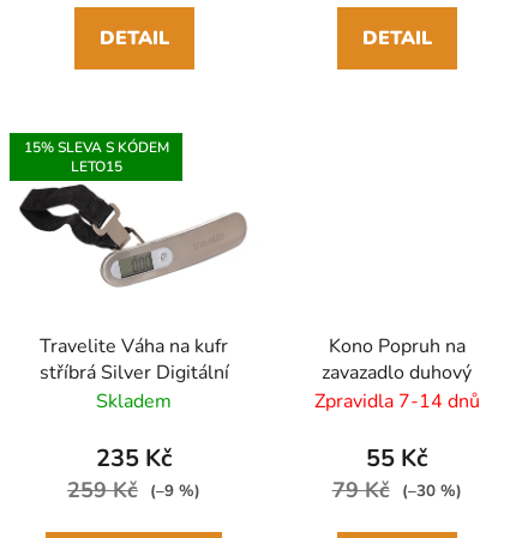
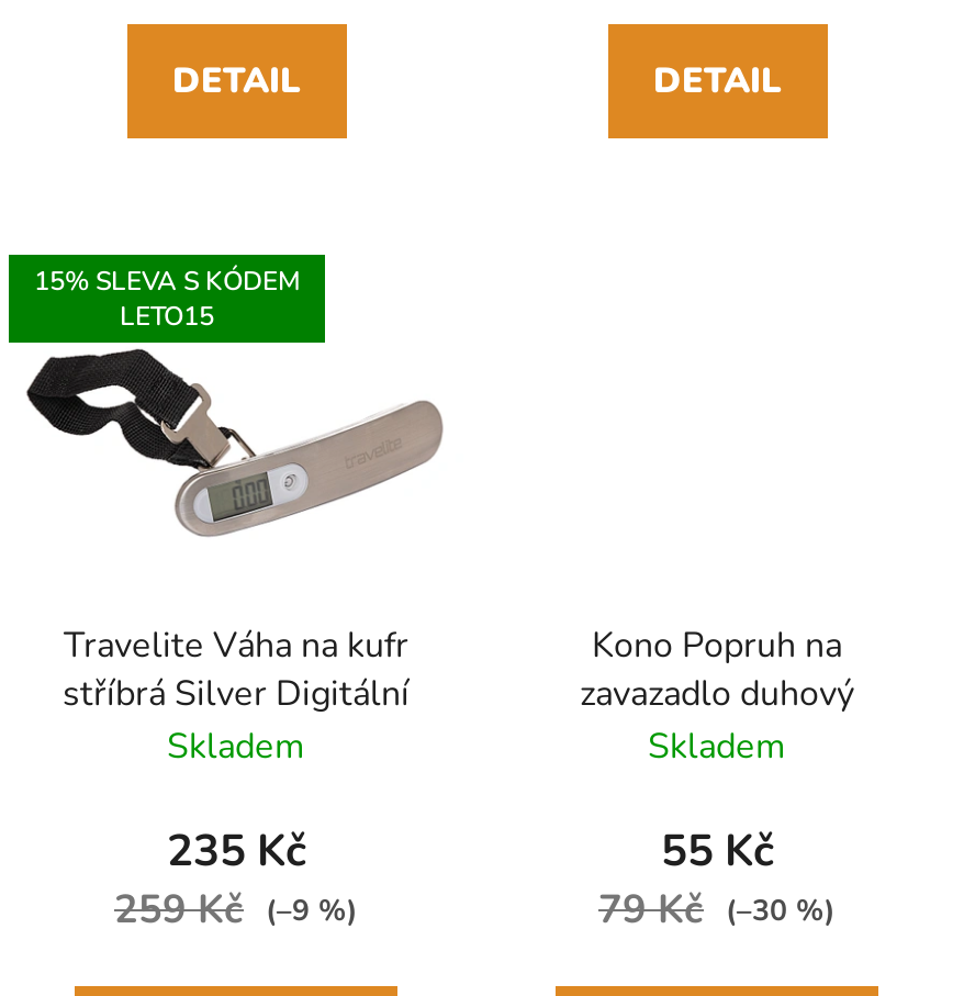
- Zpravidla 7-14 dnů
+ Skladem
